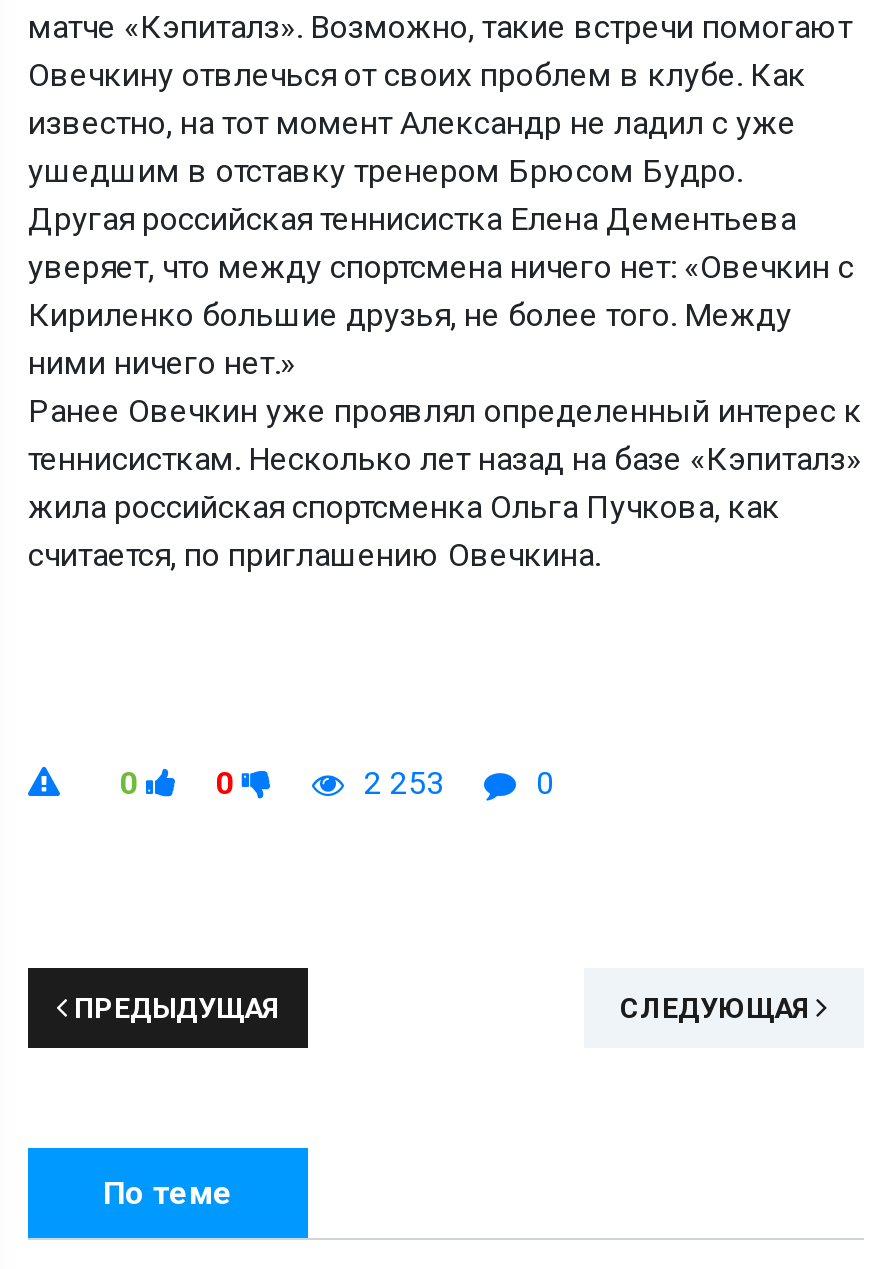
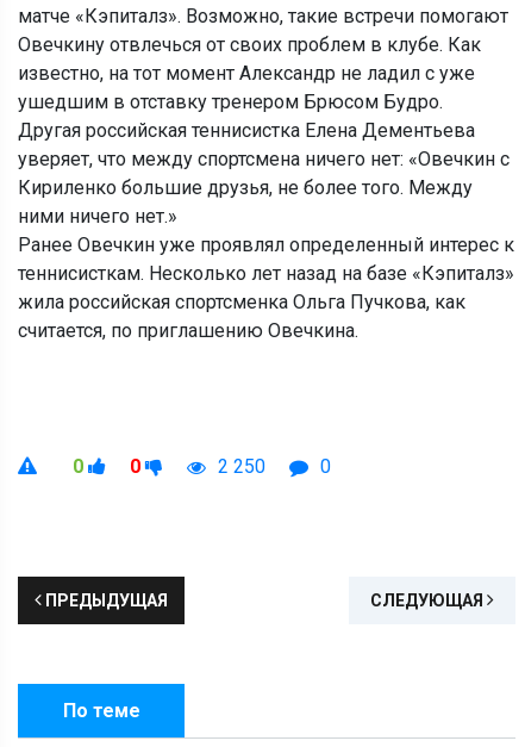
- 2 253
+ 2 250
